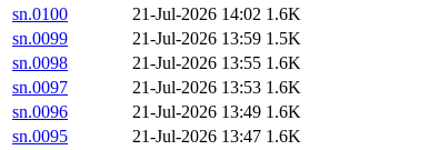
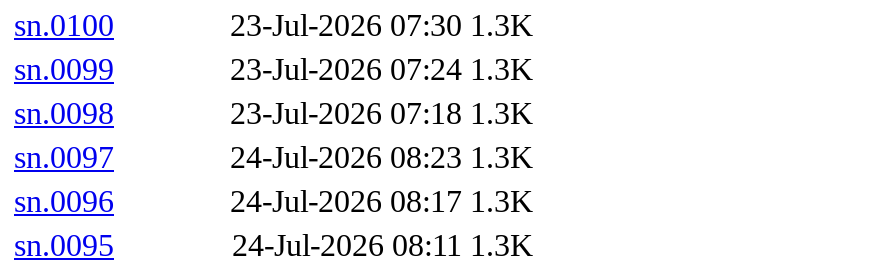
- 21-Jul-2026 14:02 1.6K
+ 23-Jul-2026 07:30 1.3K

- 21-Jul-2026 13:59 1.5K
+ 23-Jul-2026 07:24 1.3K

- 21-Jul-2026 13:55 1.6K
+ 23-Jul-2026 07:18 1.3K

- 21-Jul-2026 13:53 1.6K
+ 24-Jul-2026 08:23 1.3K

- 21-Jul-2026 13:49 1.6K
+ 24-Jul-2026 08:17 1.3K

- 21-Jul-2026 13:47 1.6K
+ 24-Jul-2026 08:11 1.3K
